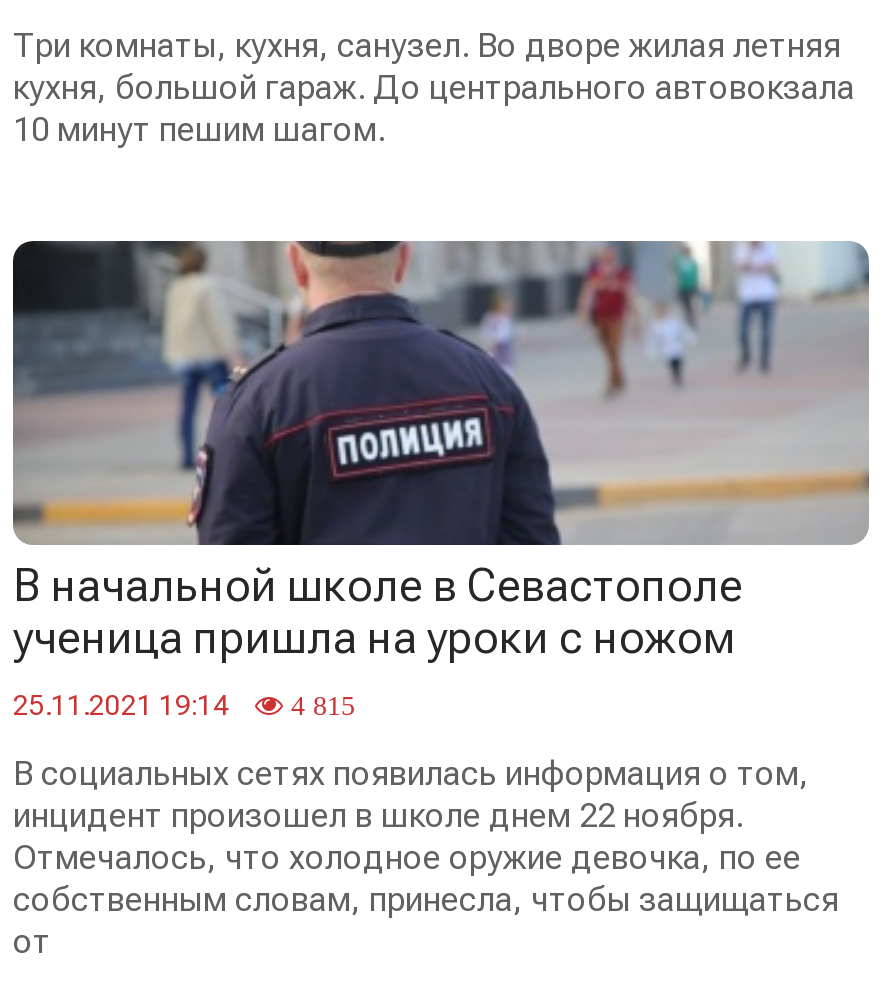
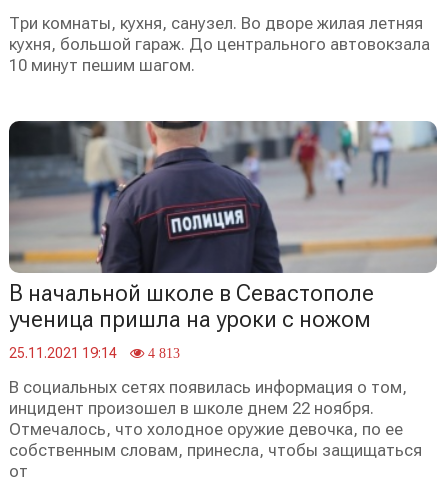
- 25.11.2021 19:14 4 815
+ 25.11.2021 19:14 4 813
